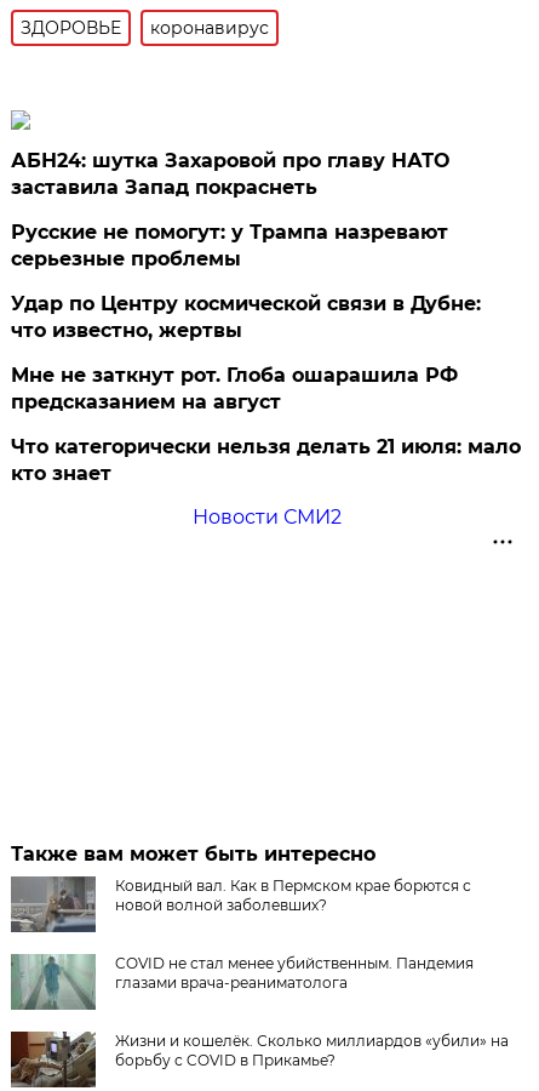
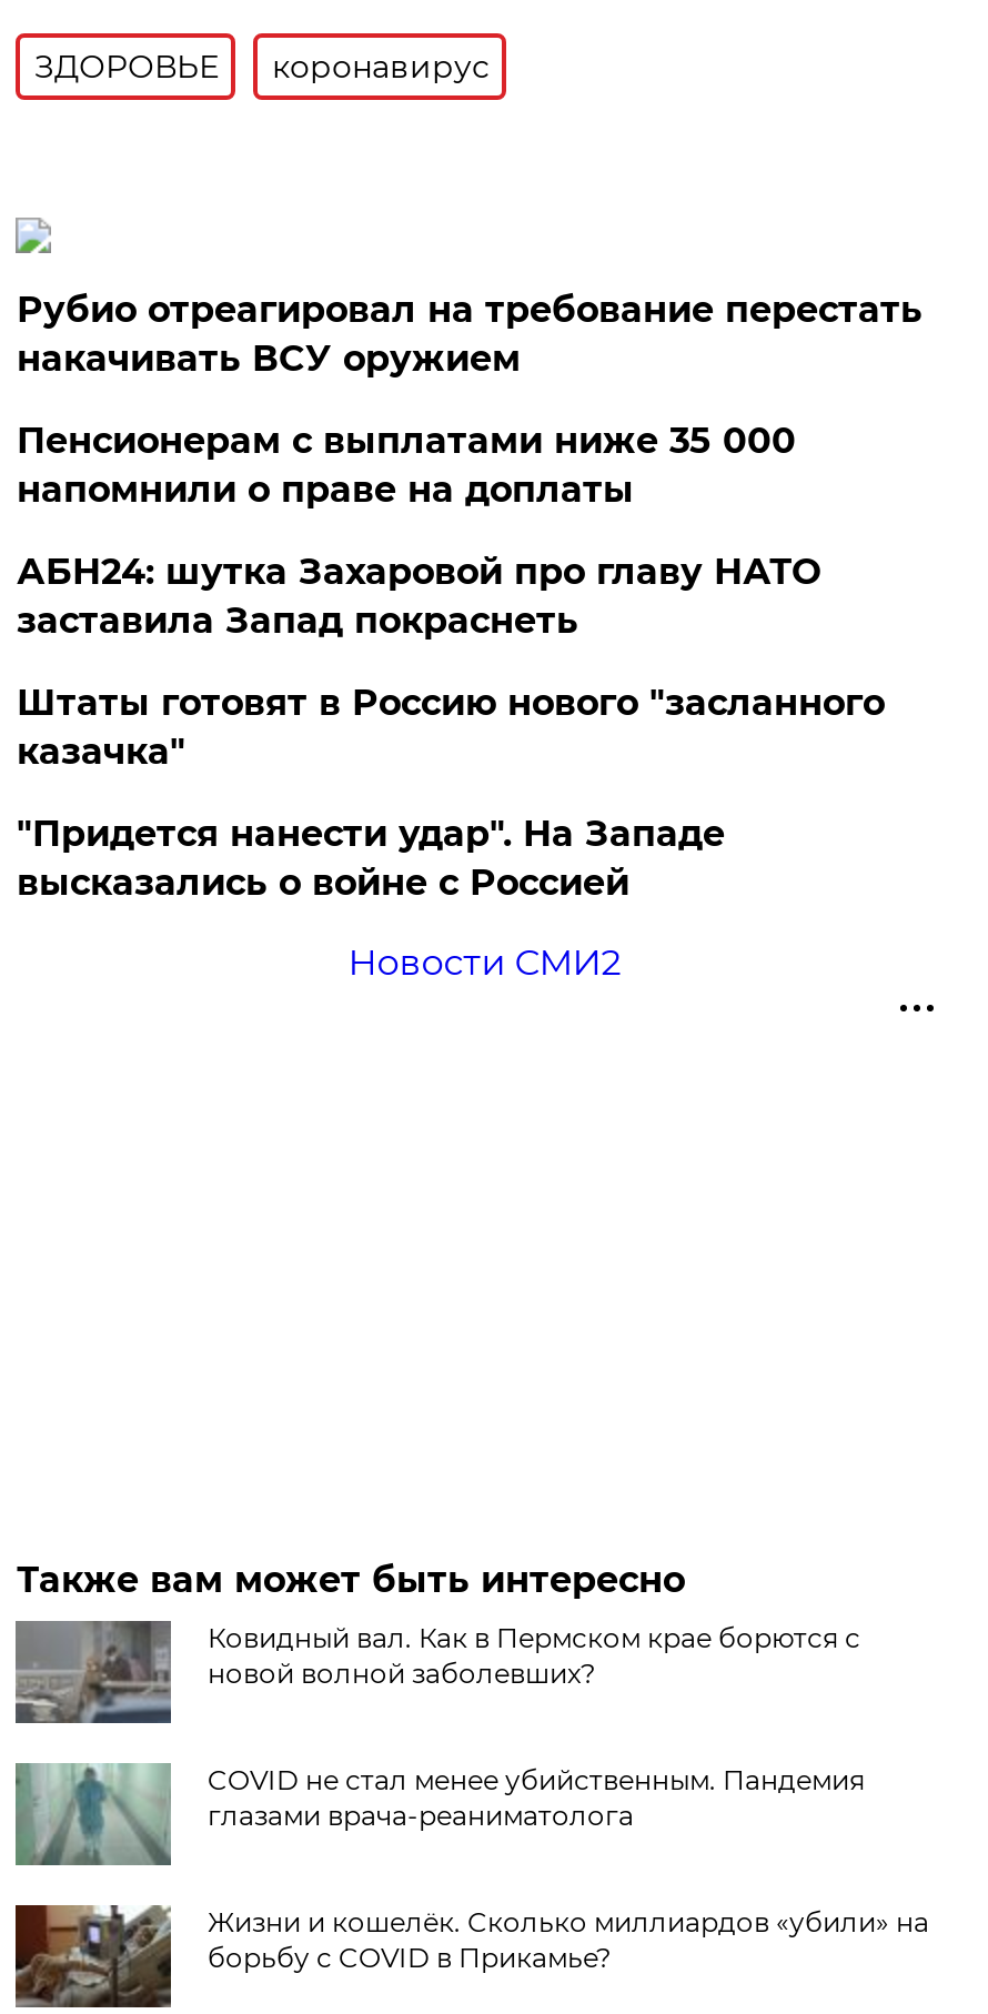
+ Рубио отреагировал на требование перестать
+ накачивать ВСУ оружием
+ Пенсионерам с выплатами ниже 35 000
+ напомнили о праве на доплаты

moved down: АБН24: шутка Захаровой про главу НАТО | заставила Запад покраснеть

- Русские не помогут: у Трампа назревают
- серьезные проблемы
- Удар по Центру космической связи в Дубне:
- что известно, жертвы
- Мне не заткнут рот. Глоба ошарашила РФ
- предсказанием на август
- Что категорически нельзя делать 21 июля: мало
- кто знает
+ Штаты готовят в Россию нового "засланного
+ казачка"
+ "Придется нанести удар". На Западе
+ высказались о войне с Россией
